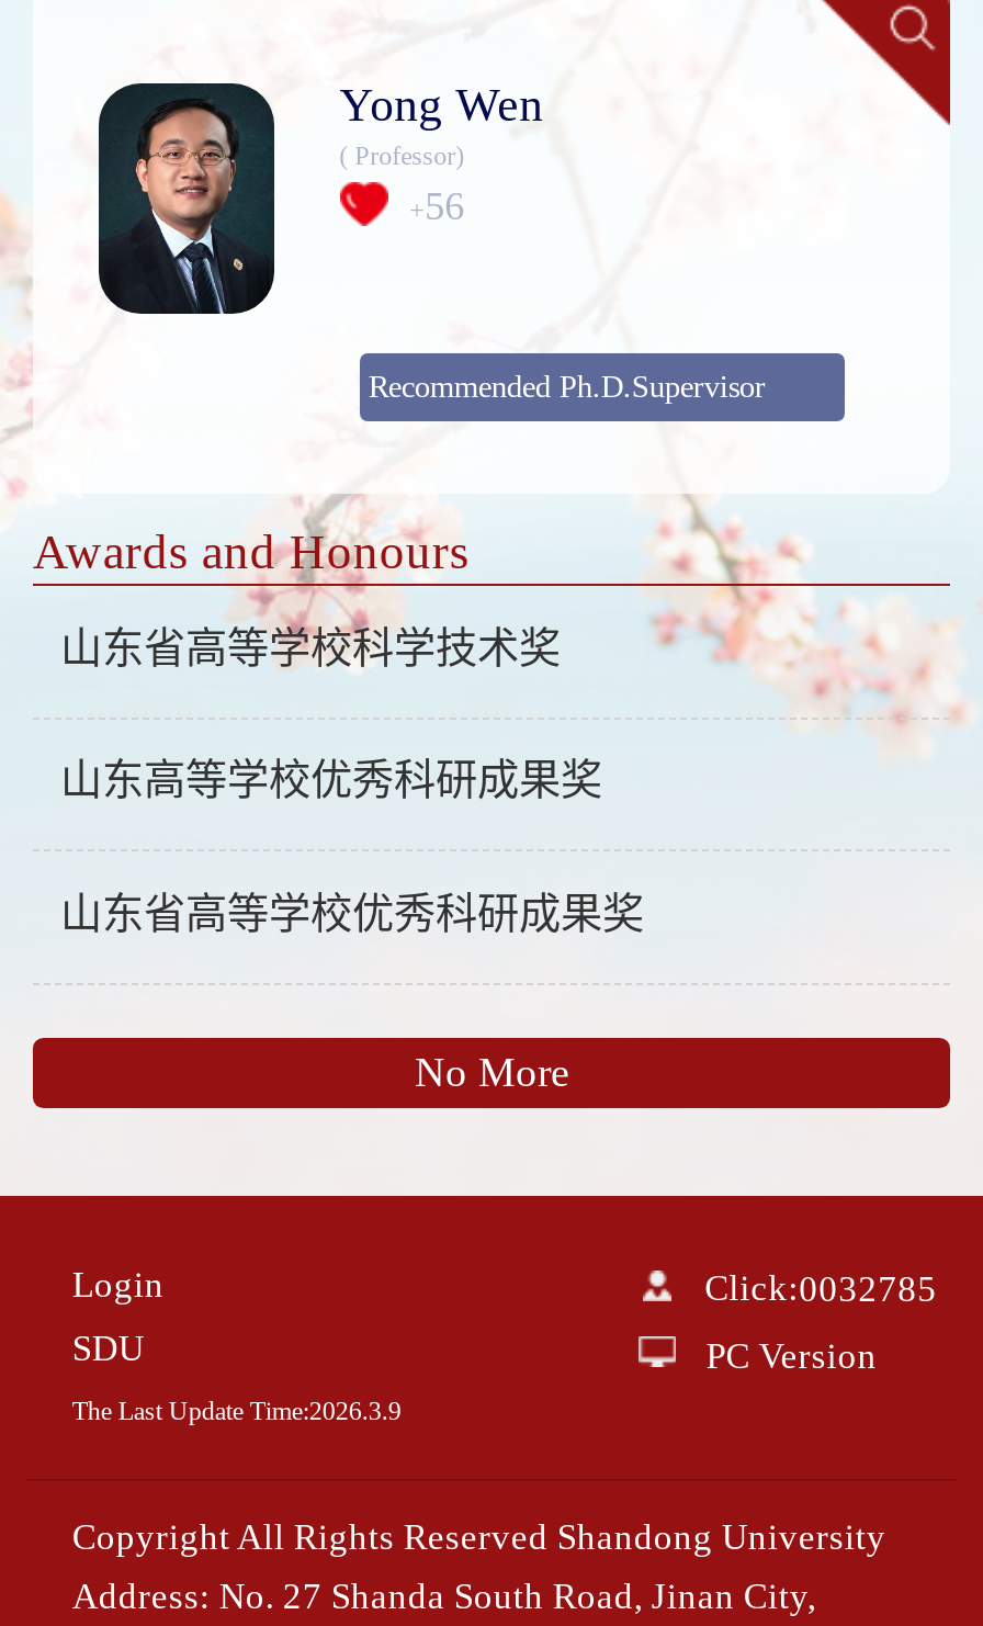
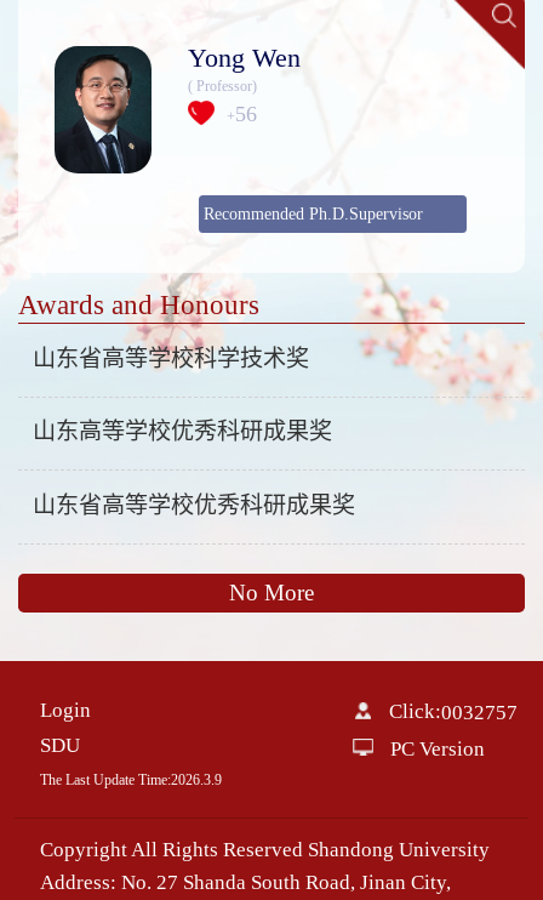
- Click:0032785
+ Click:0032757
